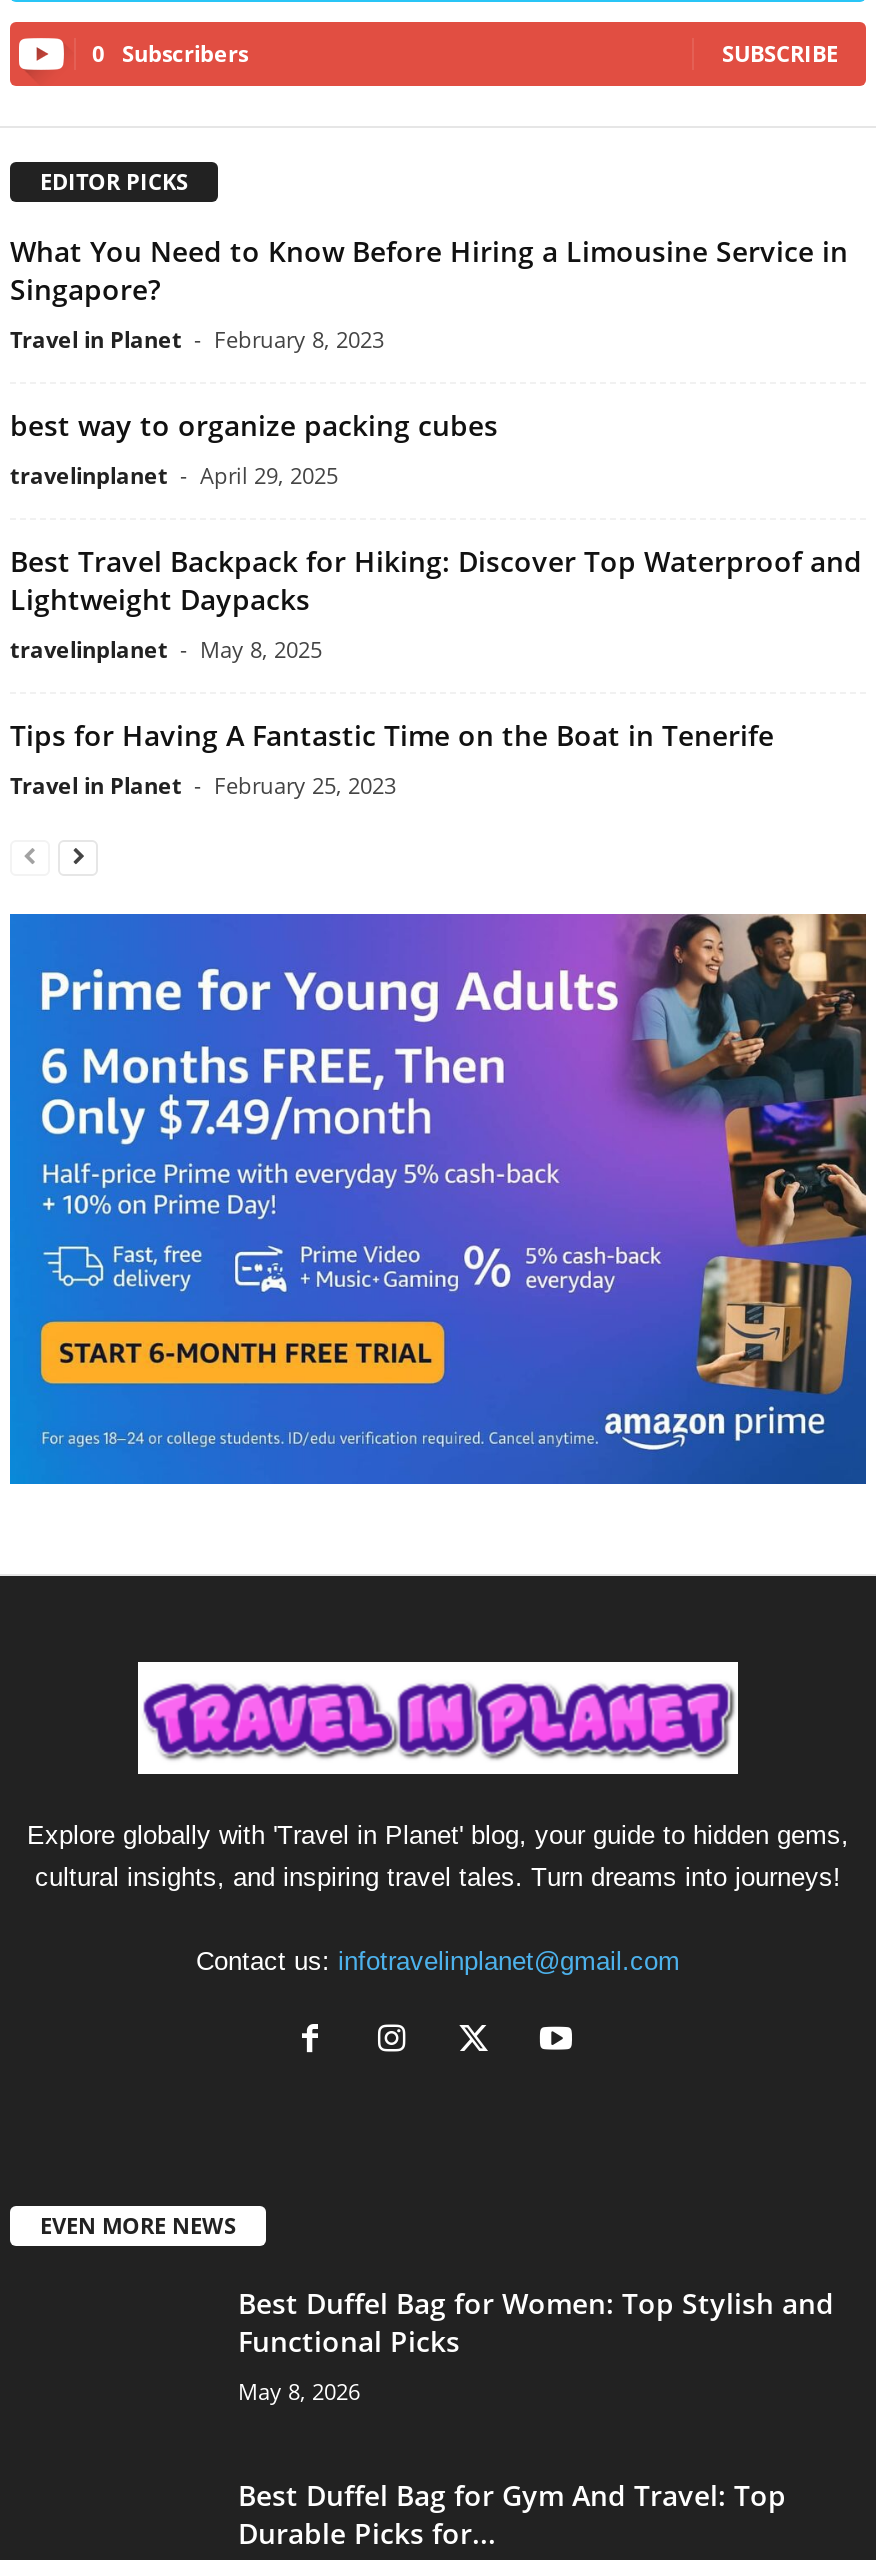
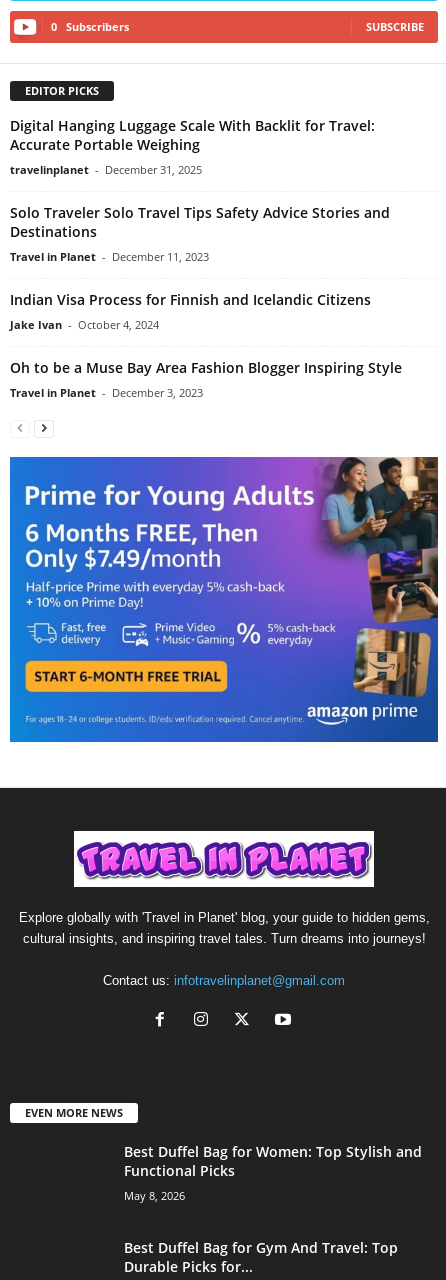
- What You Need to Know Before Hiring a Limousine Service in
- Singapore?
- Travel in Planet - February 8, 2023
+ Digital Hanging Luggage Scale With Backlit for Travel:
+ Accurate Portable Weighing
+ travelinplanet - December 31, 2025

- best way to organize packing cubes
- travelinplanet - April 29, 2025
+ Solo Traveler Solo Travel Tips Safety Advice Stories and
+ Destinations
+ Travel in Planet - December 11, 2023

- Best Travel Backpack for Hiking: Discover Top Waterproof and
- Lightweight Daypacks
- travelinplanet - May 8, 2025
+ Indian Visa Process for Finnish and Icelandic Citizens
+ Jake Ivan - October 4, 2024

- Tips for Having A Fantastic Time on the Boat in Tenerife
- Travel in Planet - February 25, 2023
+ Oh to be a Muse Bay Area Fashion Blogger Inspiring Style
+ Travel in Planet - December 3, 2023
